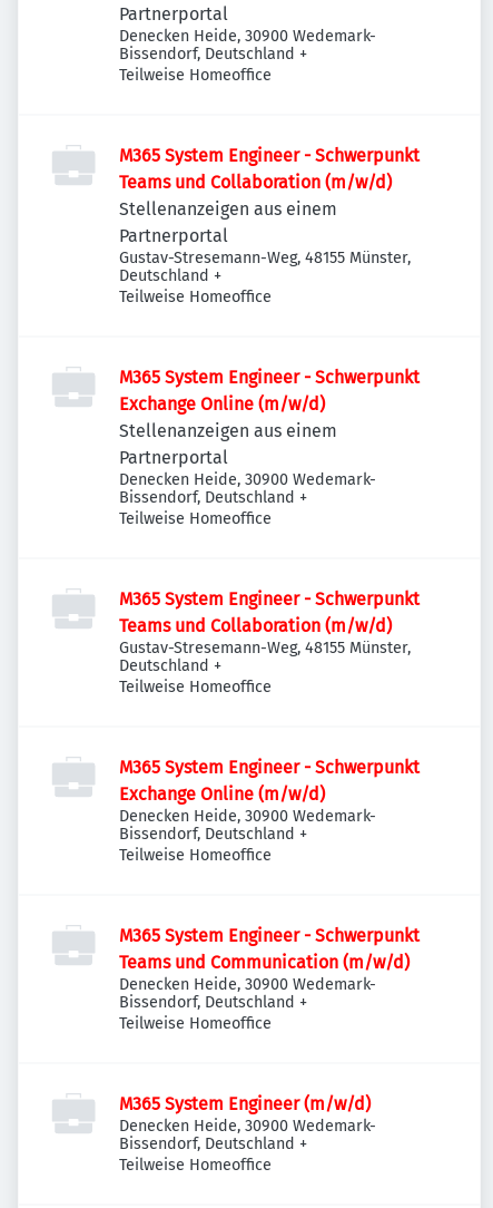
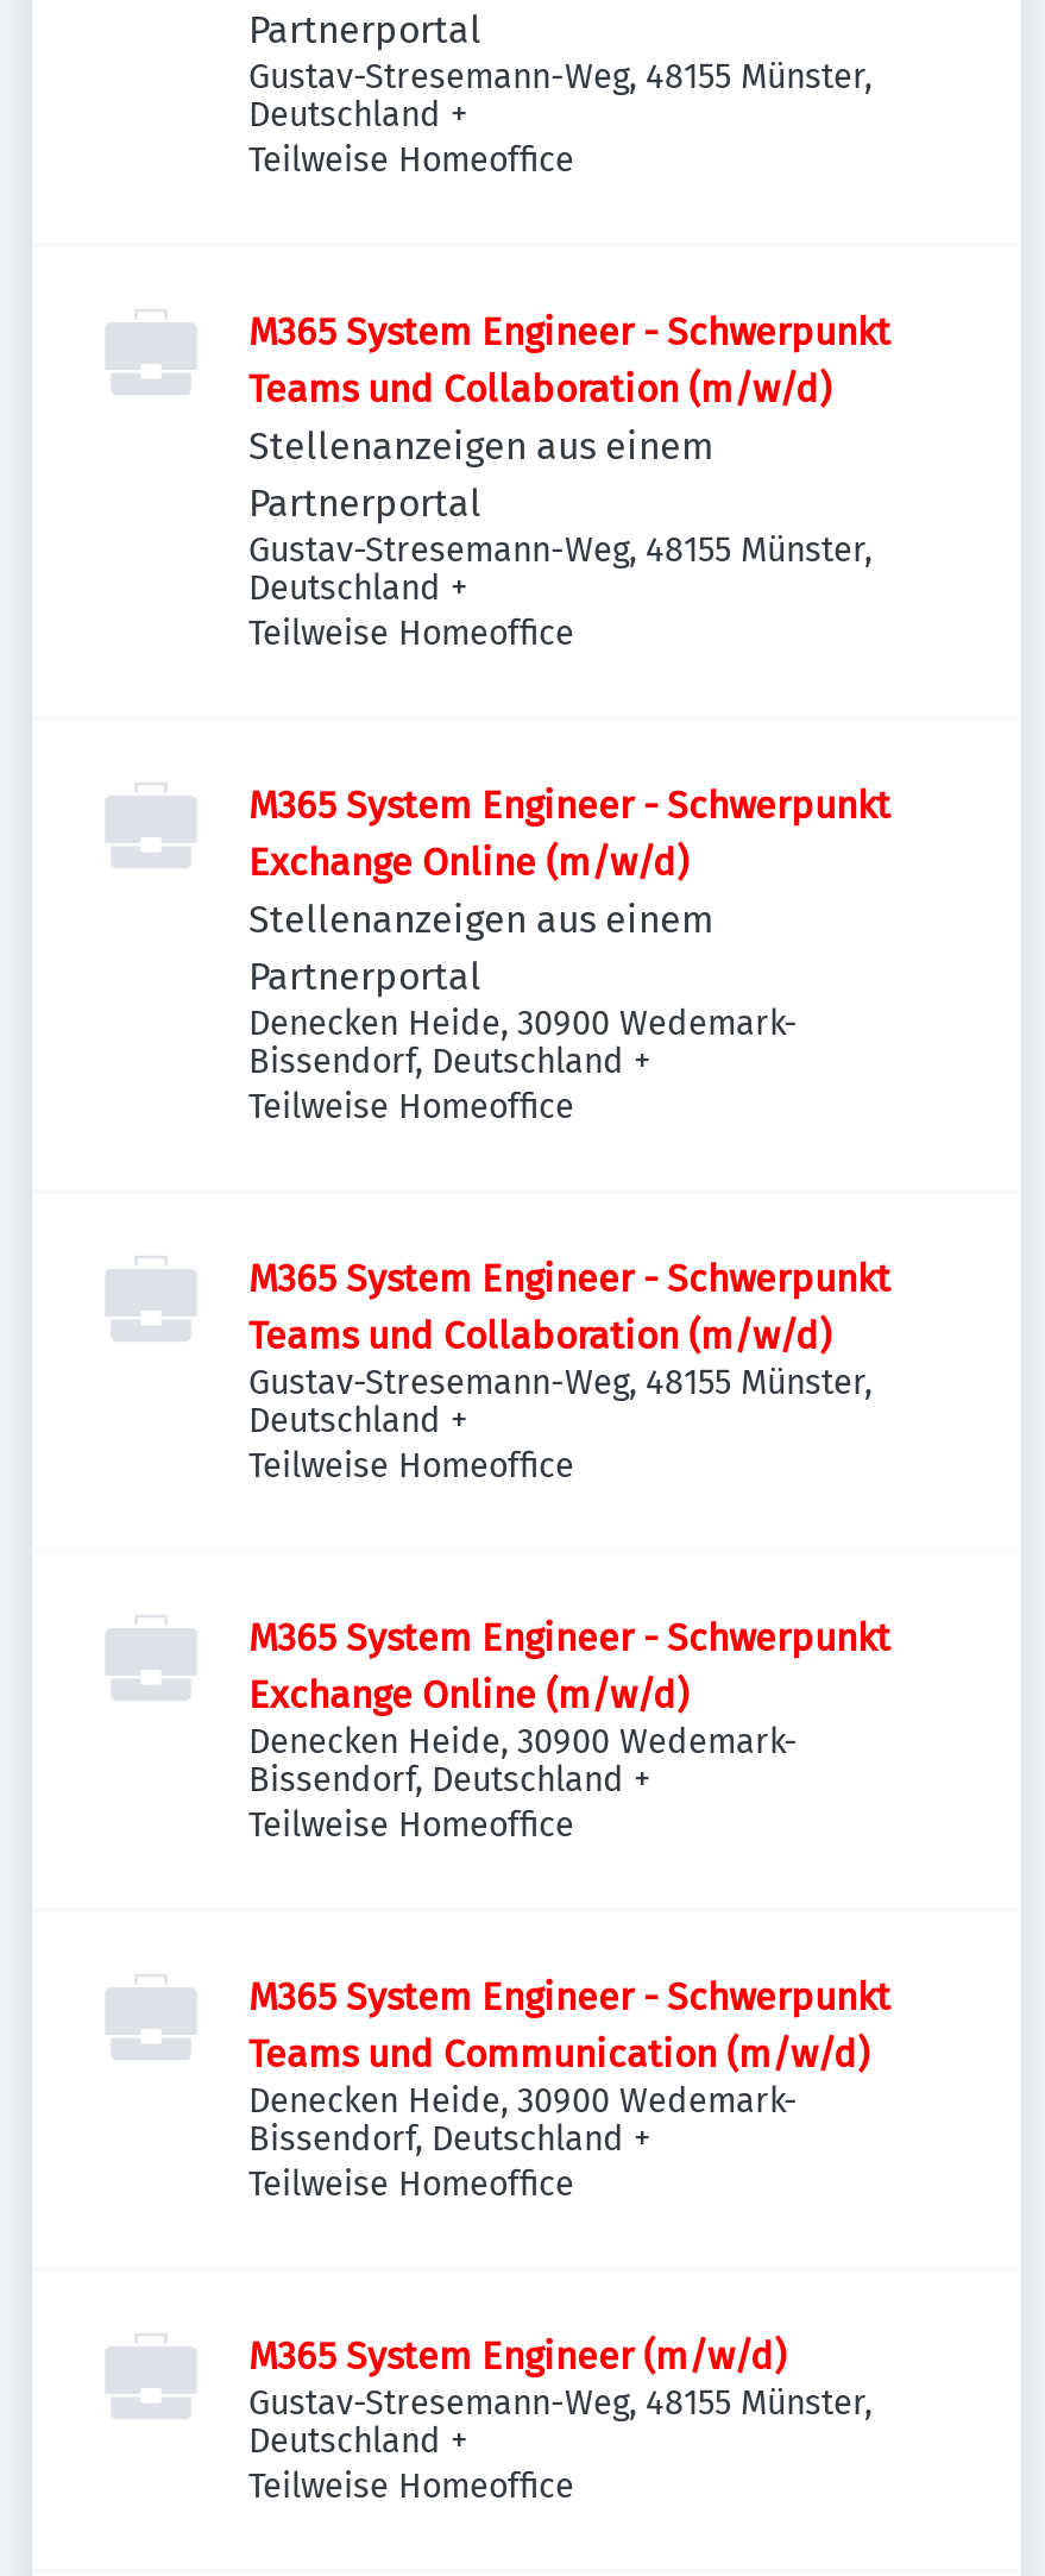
- Denecken Heide, 30900 Wedemark-
- Bissendorf, Deutschland +
+ Gustav-Stresemann-Weg, 48155 Münster,
+ Deutschland +

- Denecken Heide, 30900 Wedemark-
- Bissendorf, Deutschland +
+ Gustav-Stresemann-Weg, 48155 Münster,
+ Deutschland +
